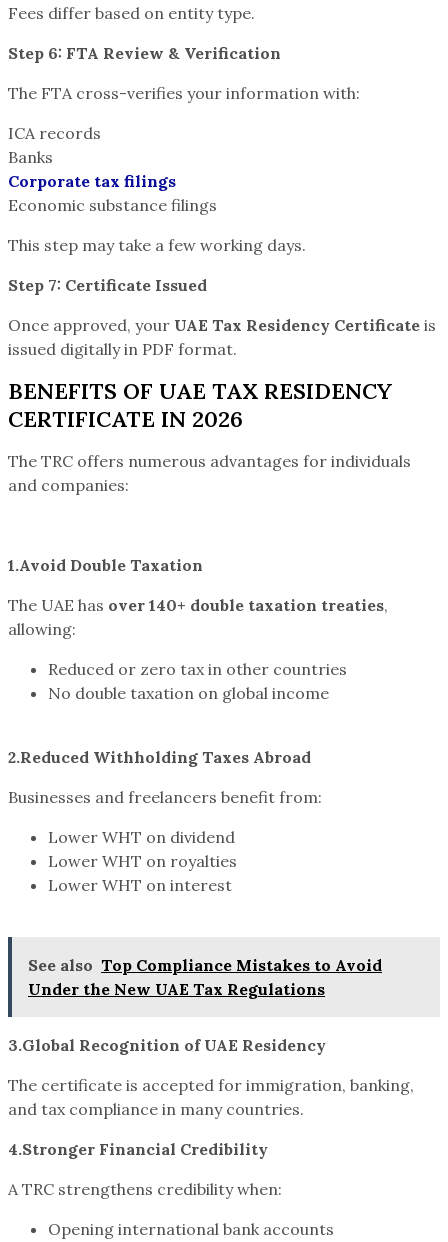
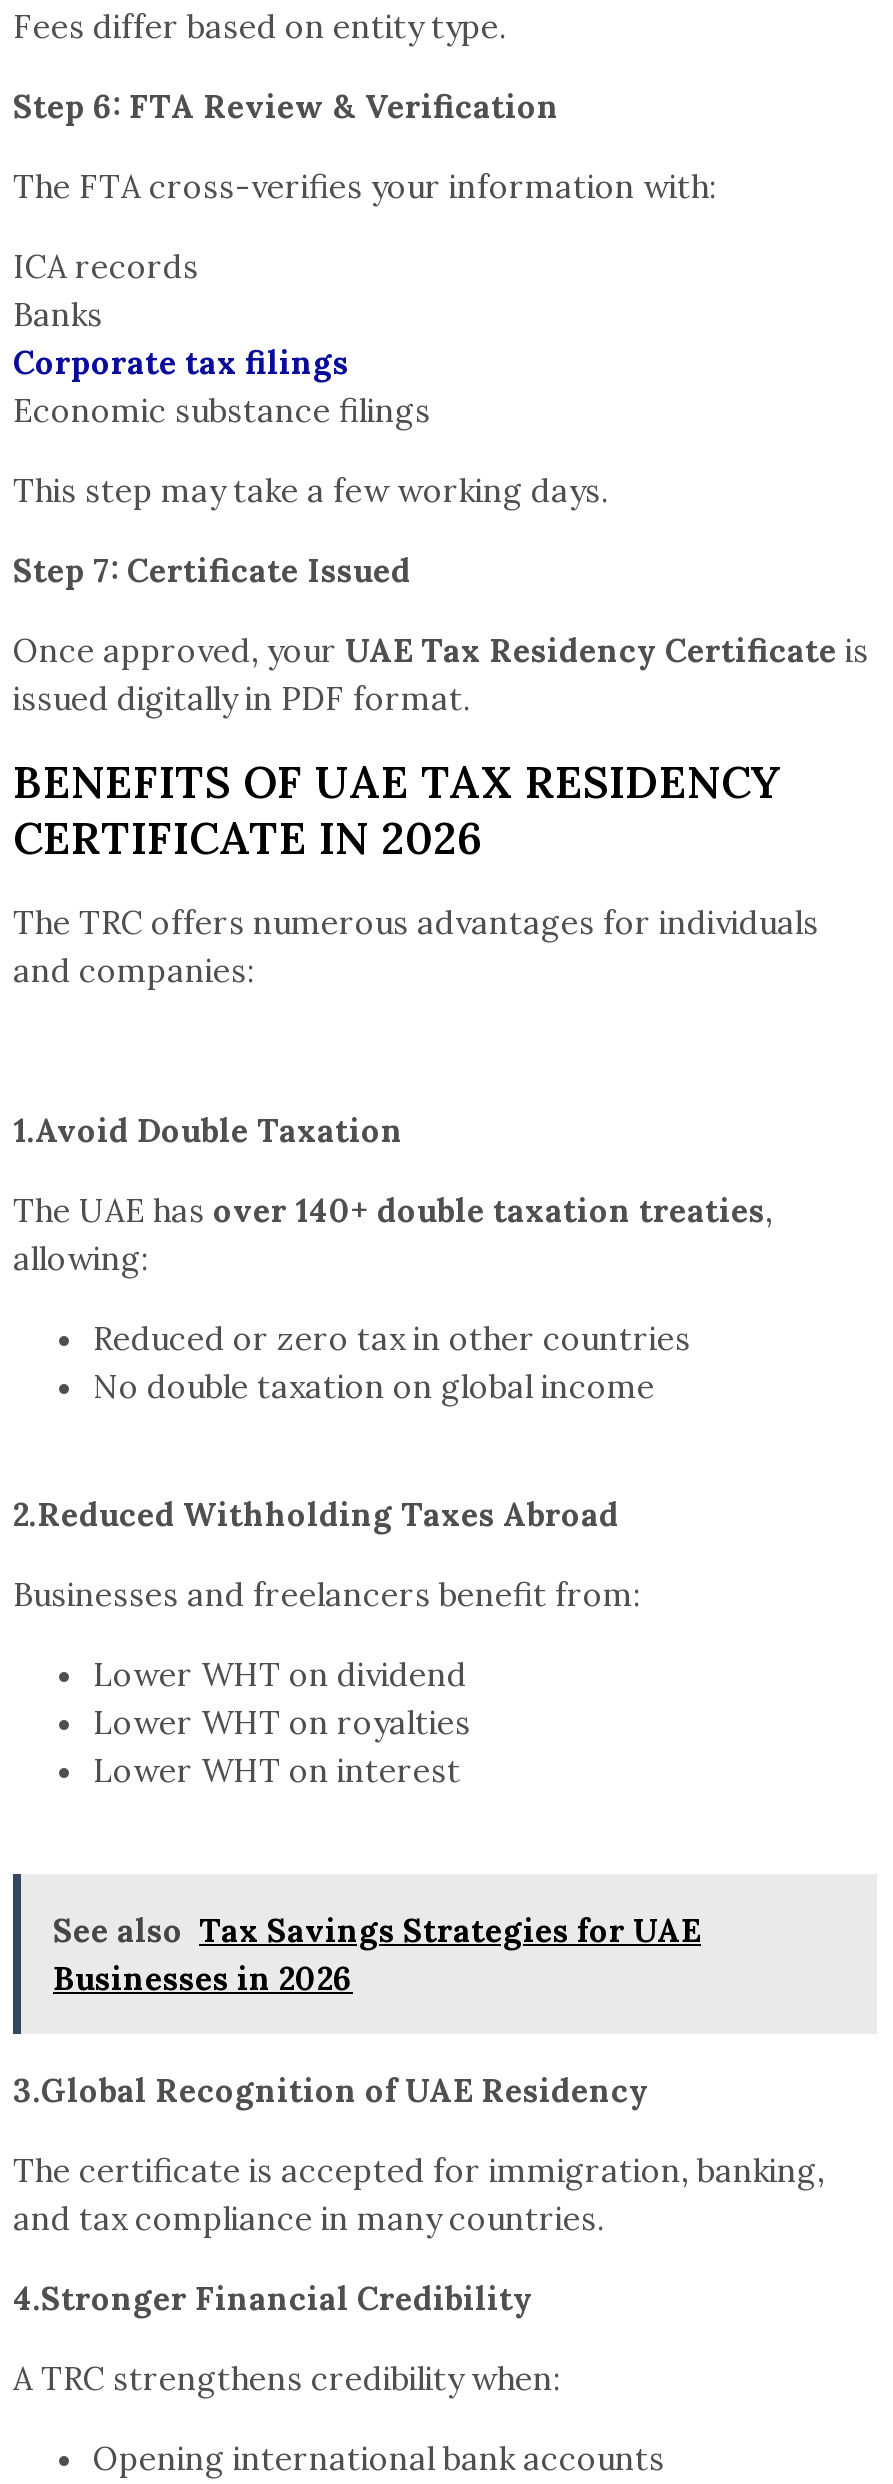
- See also Top Compliance Mistakes to Avoid
- Under the New UAE Tax Regulations
+ See also Tax Savings Strategies for UAE
+ Businesses in 2026
